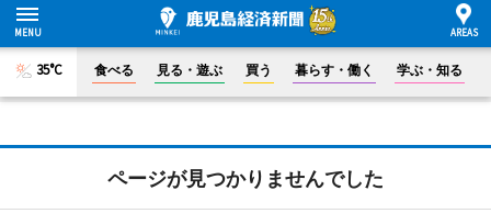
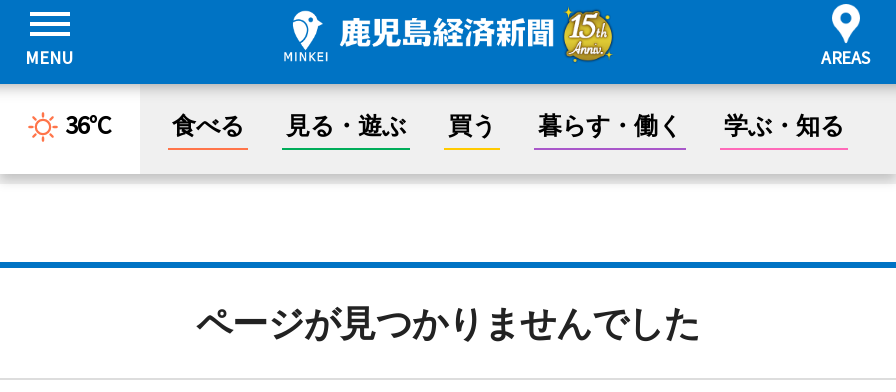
- 35°C 食べる 見る・遊ぶ 買う 暮らす・働く 学ぶ・知る
+ 36°C 食べる 見る・遊ぶ 買う 暮らす・働く 学ぶ・知る
